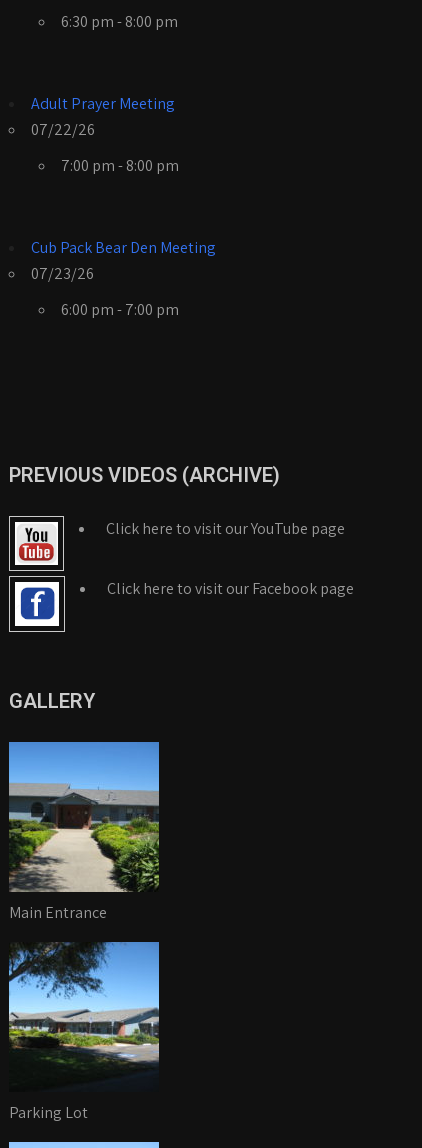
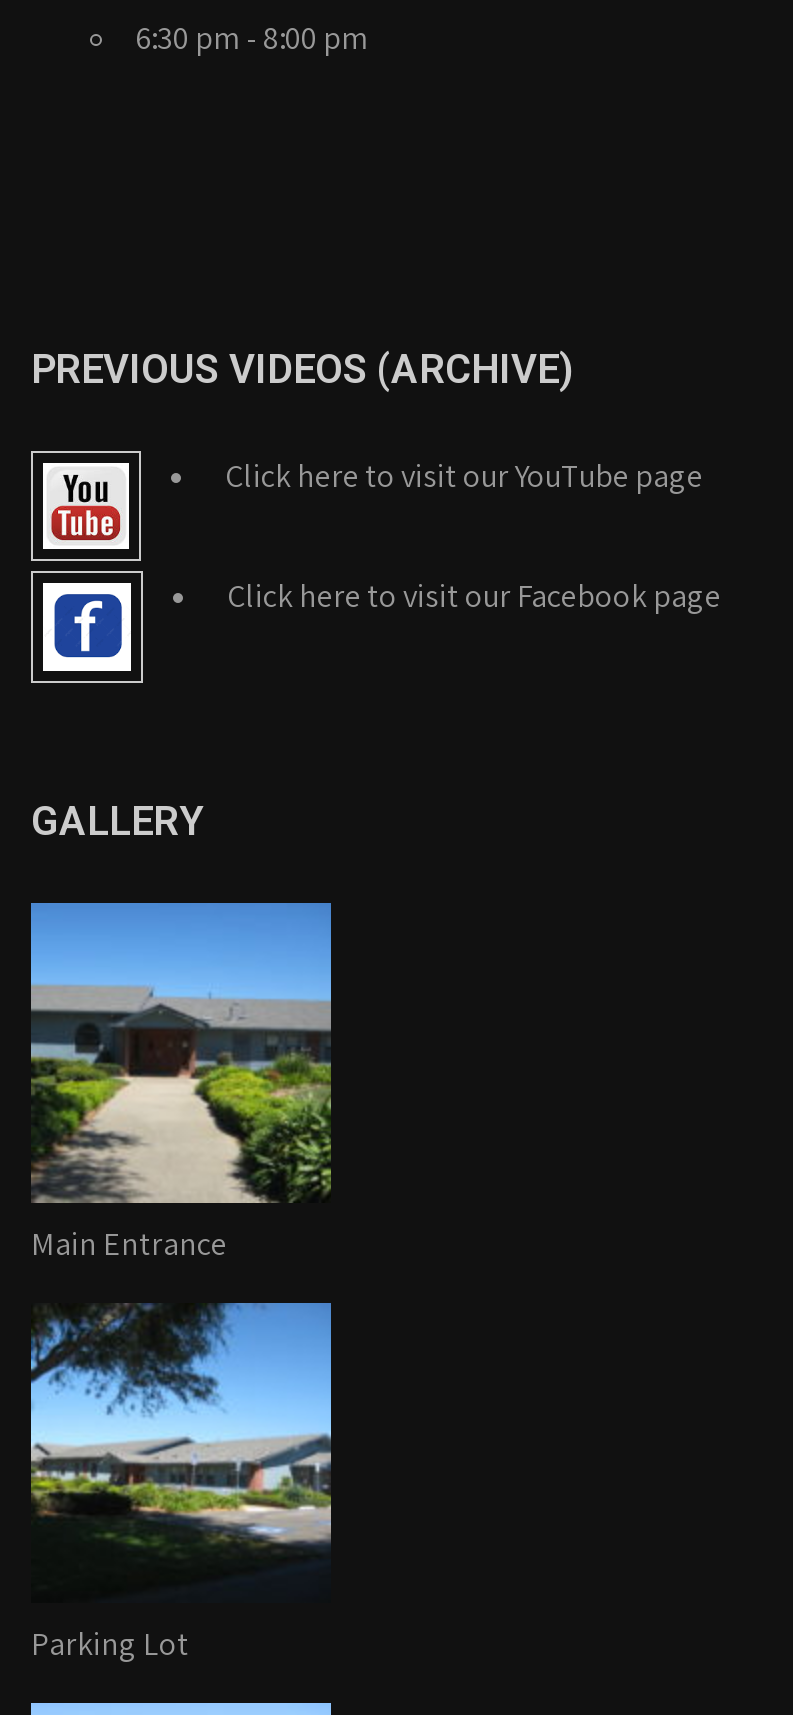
- Adult Prayer Meeting
- 07/22/26
- 7:00 pm - 8:00 pm

- Cub Pack Bear Den Meeting
- 07/23/26
- 6:00 pm - 7:00 pm
